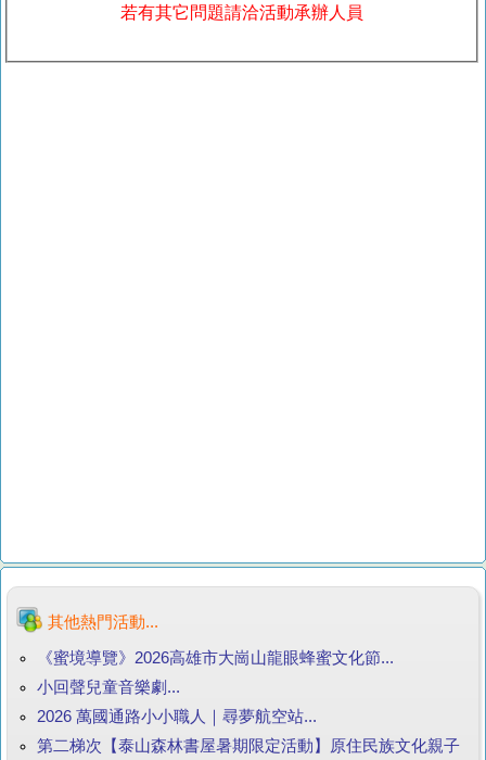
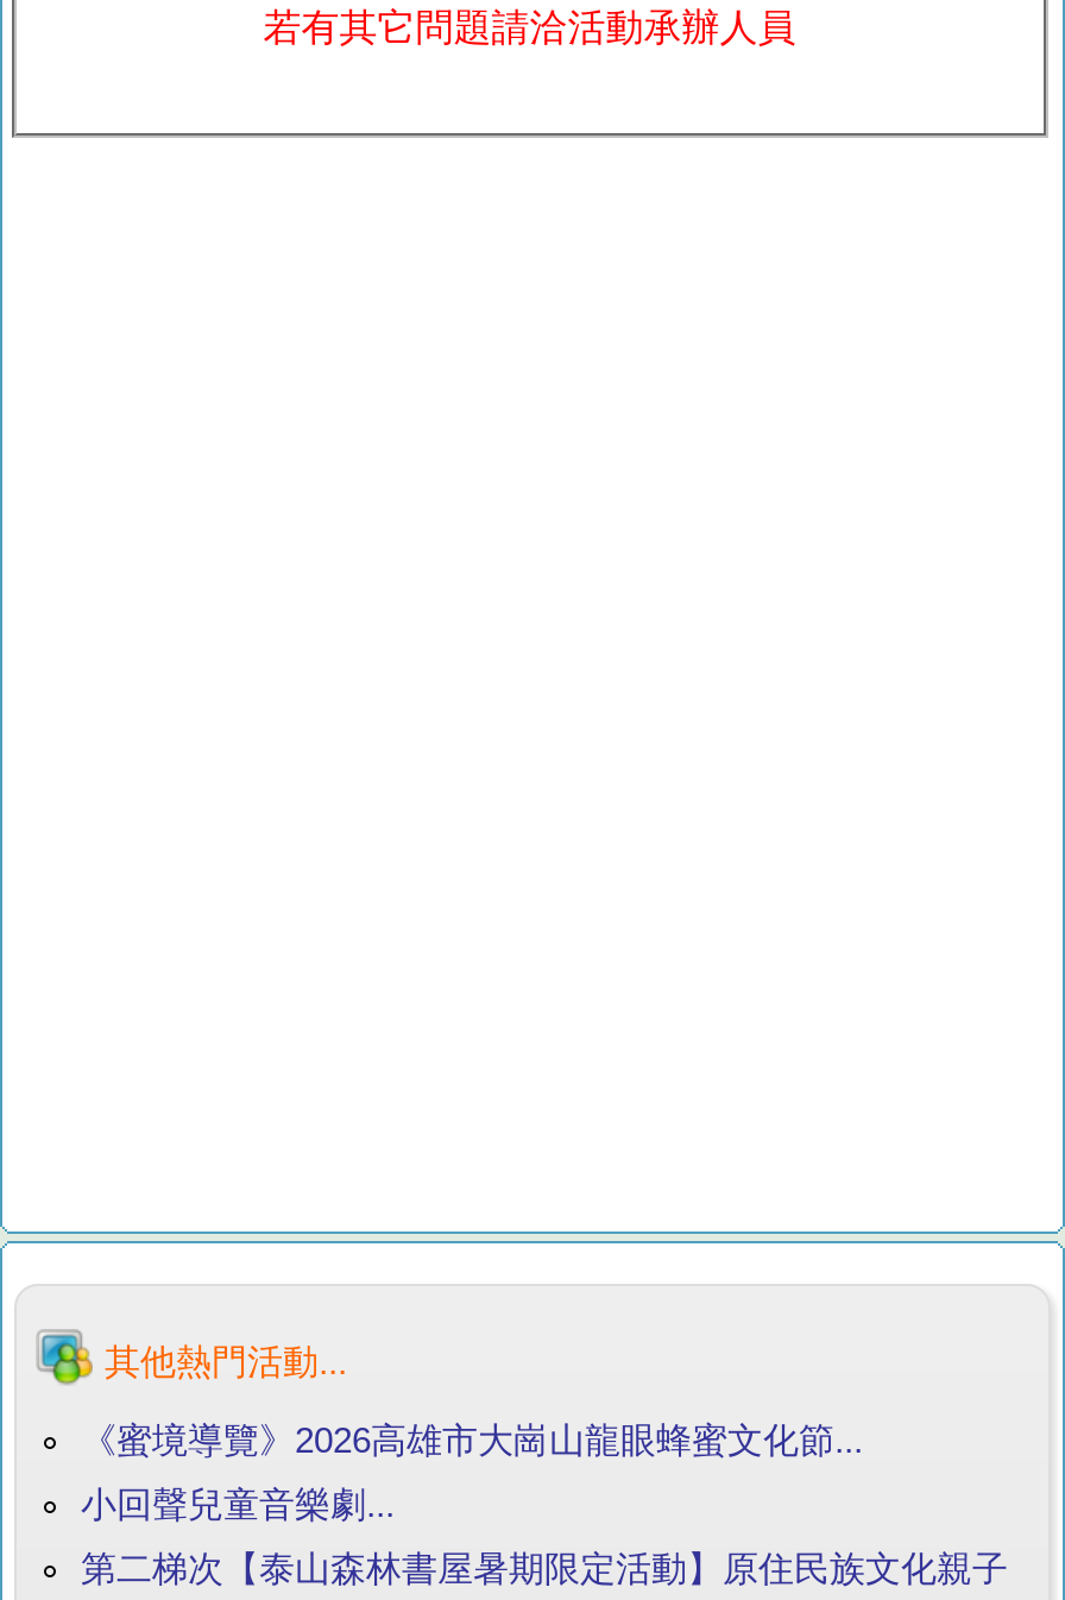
- 2026 萬國通路小小職人｜尋夢航空站...
